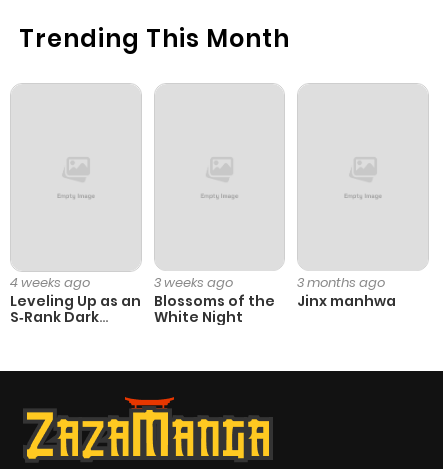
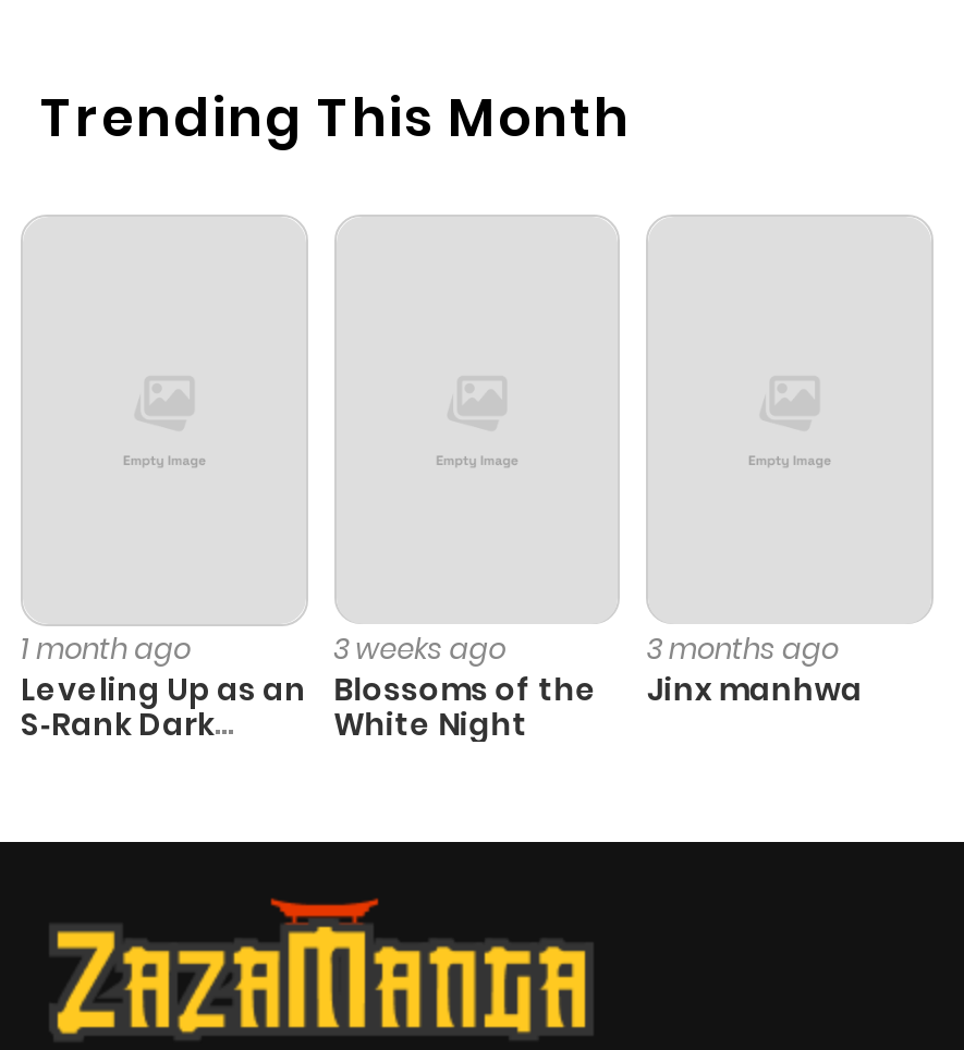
- 4 weeks ago
+ 1 month ago
